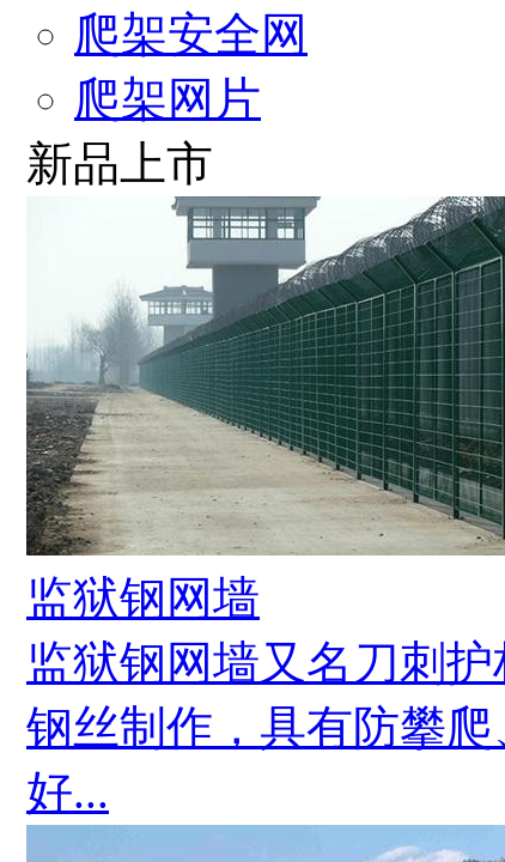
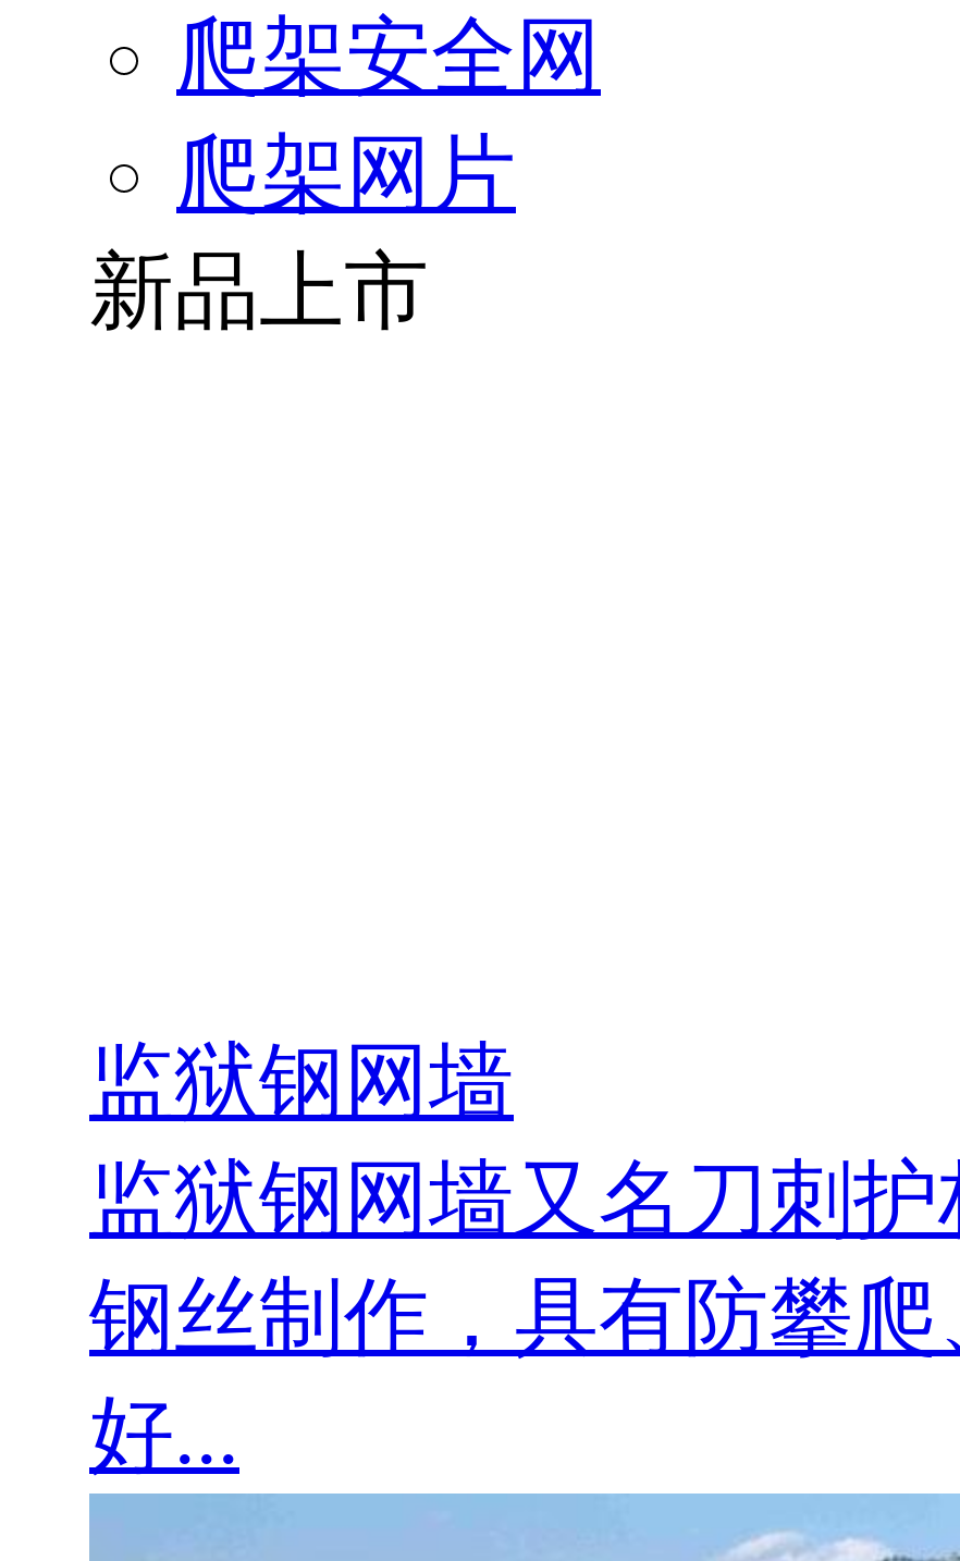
- [image]
